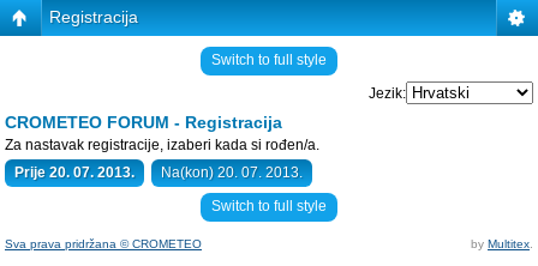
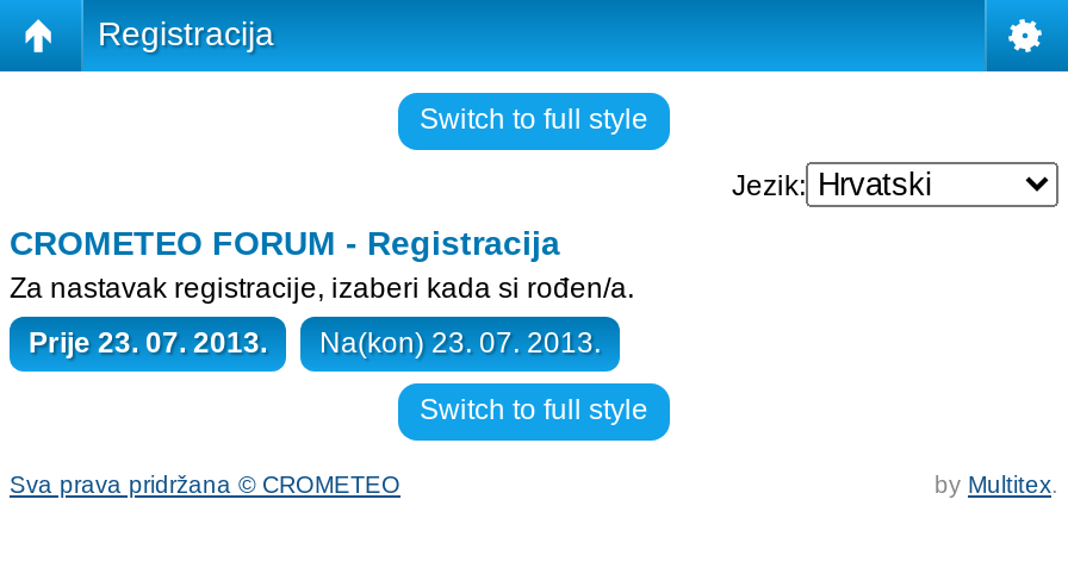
- Prije 20. 07. 2013.
+ Prije 23. 07. 2013.

- Na(kon) 20. 07. 2013.
+ Na(kon) 23. 07. 2013.
